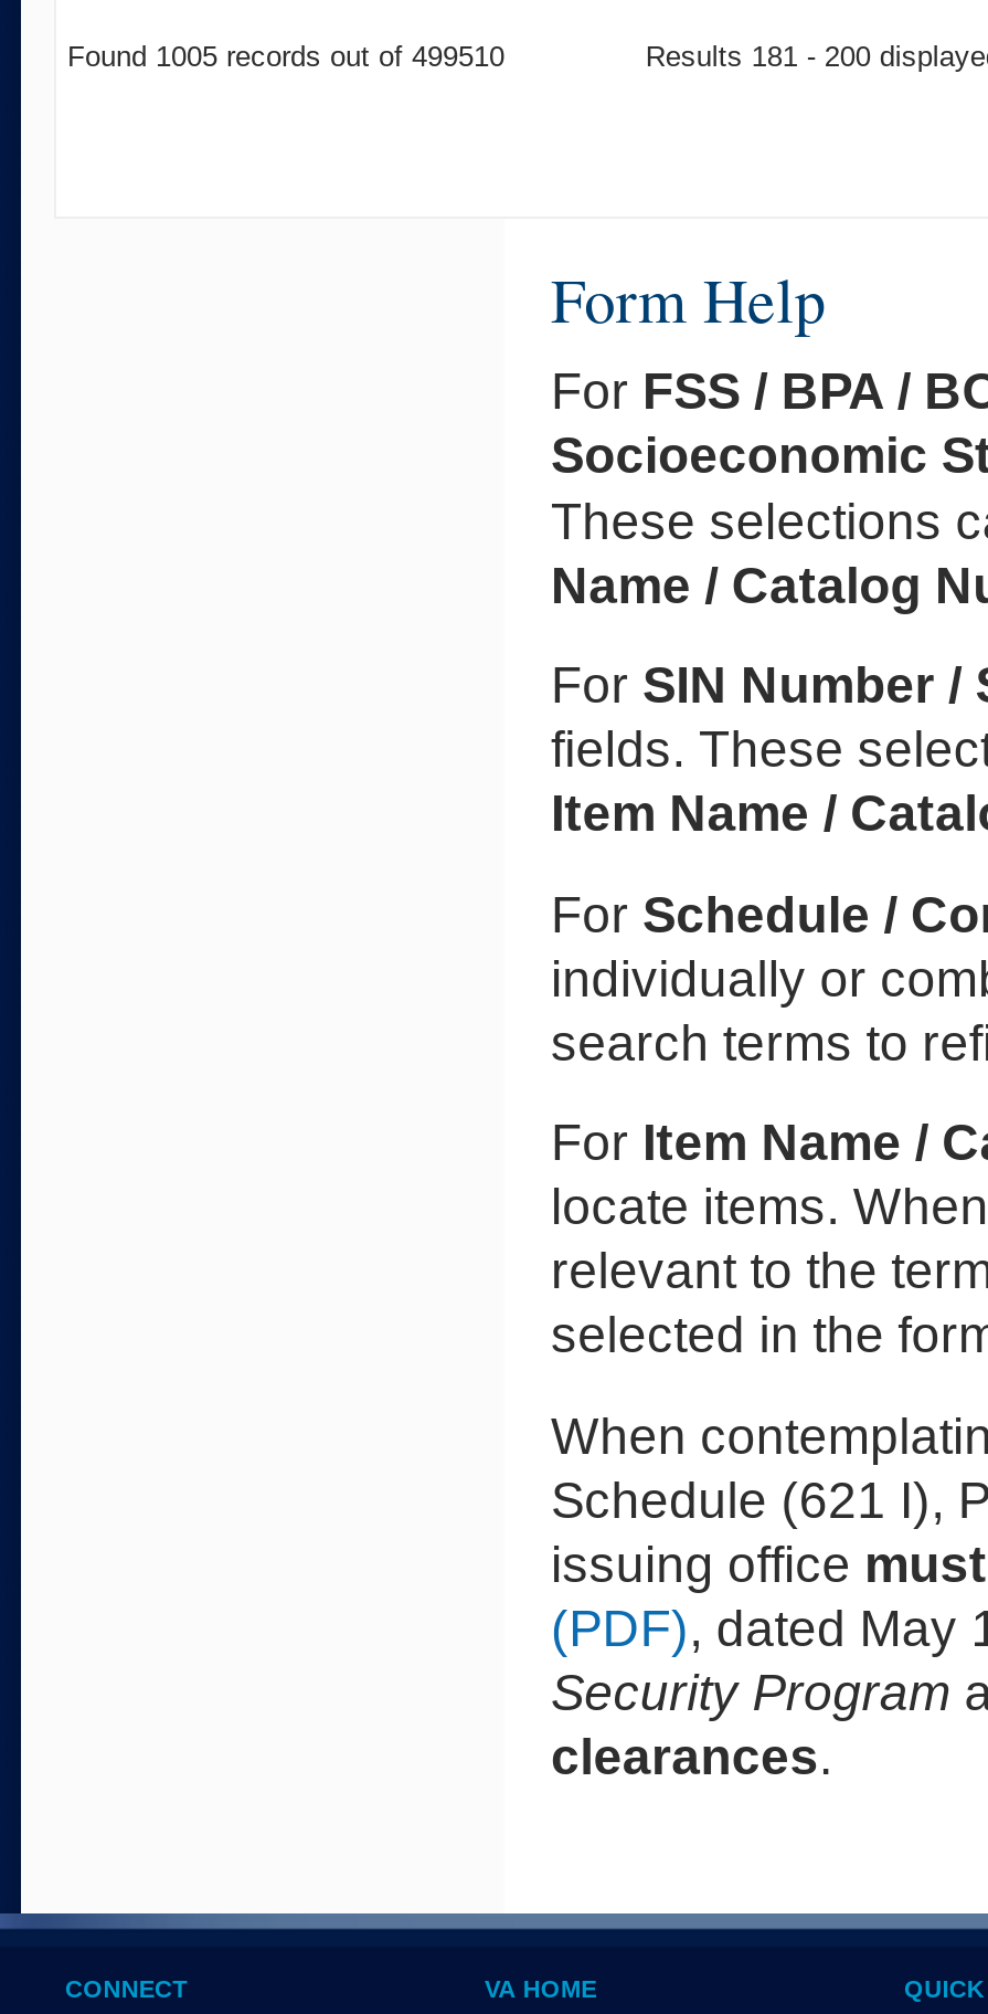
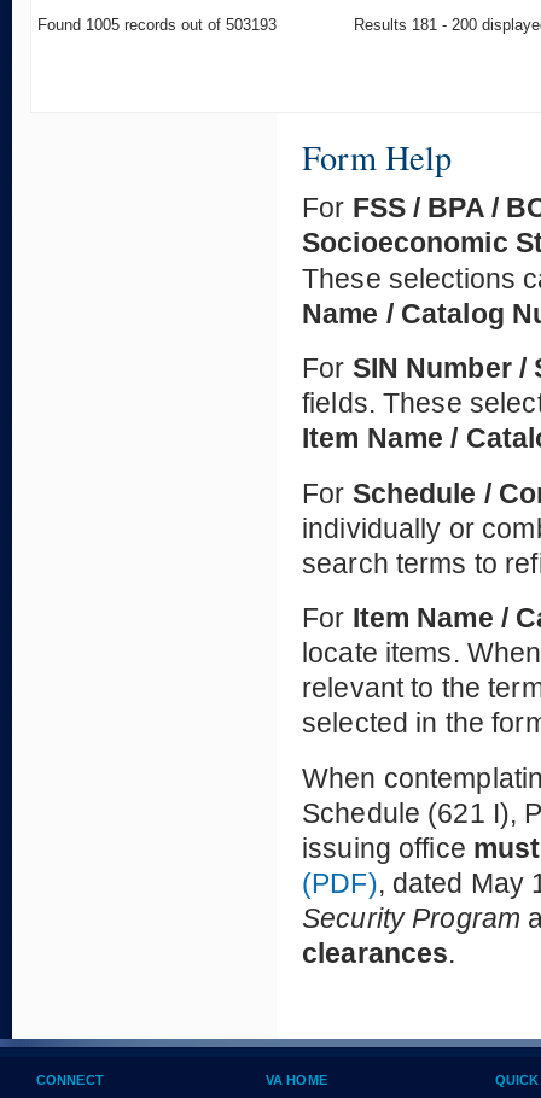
- Found 1005 records out of 499510
+ Found 1005 records out of 503193
